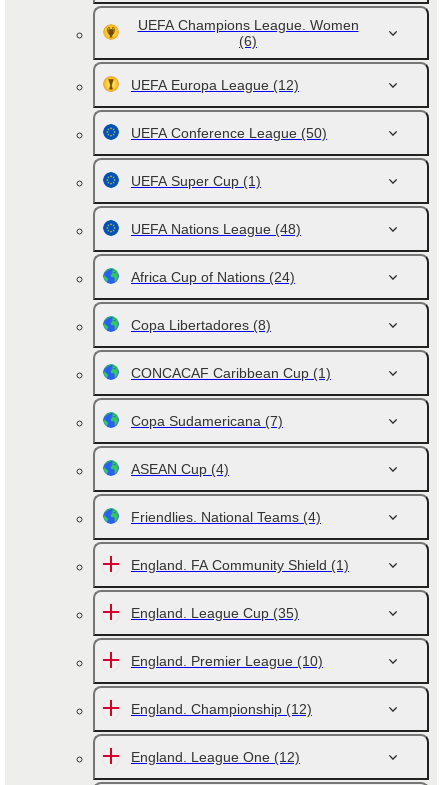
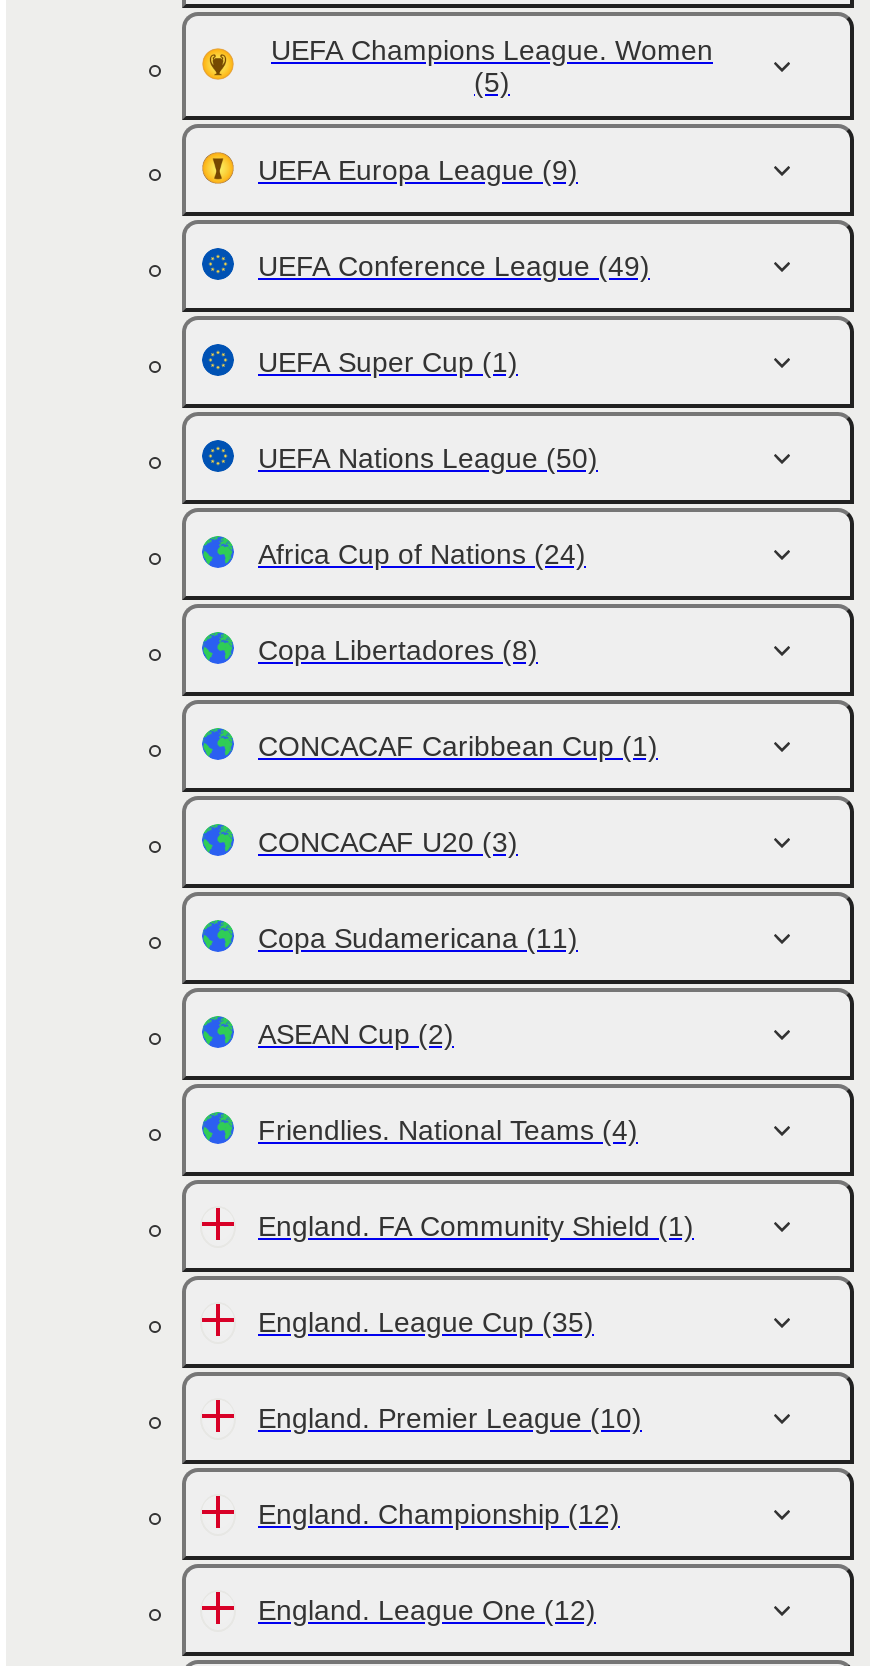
- (6)
+ (5)

- UEFA Europa League (12)
+ UEFA Europa League (9)

- UEFA Conference League (50)
+ UEFA Conference League (49)

- UEFA Nations League (48)
+ UEFA Nations League (50)

- Copa Sudamericana (7)
- ASEAN Cup (4)
+ CONCACAF U20 (3)
+ Copa Sudamericana (11)
+ ASEAN Cup (2)
